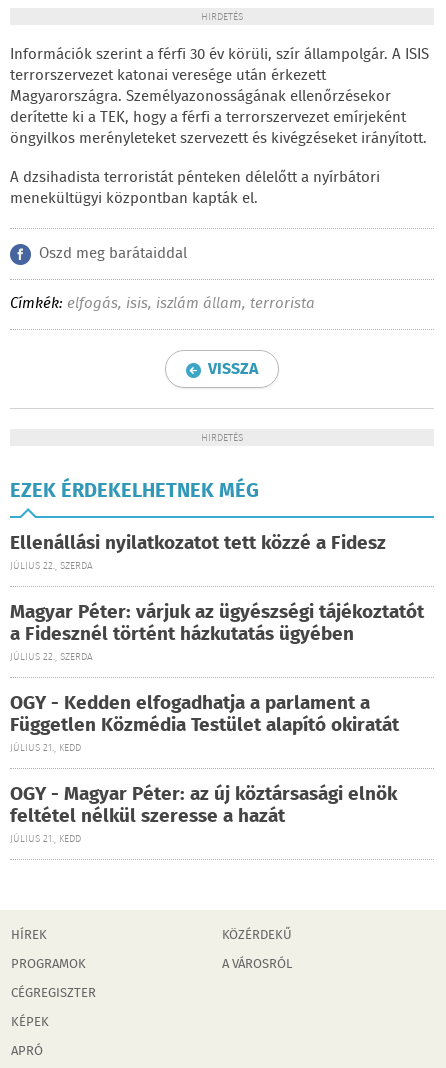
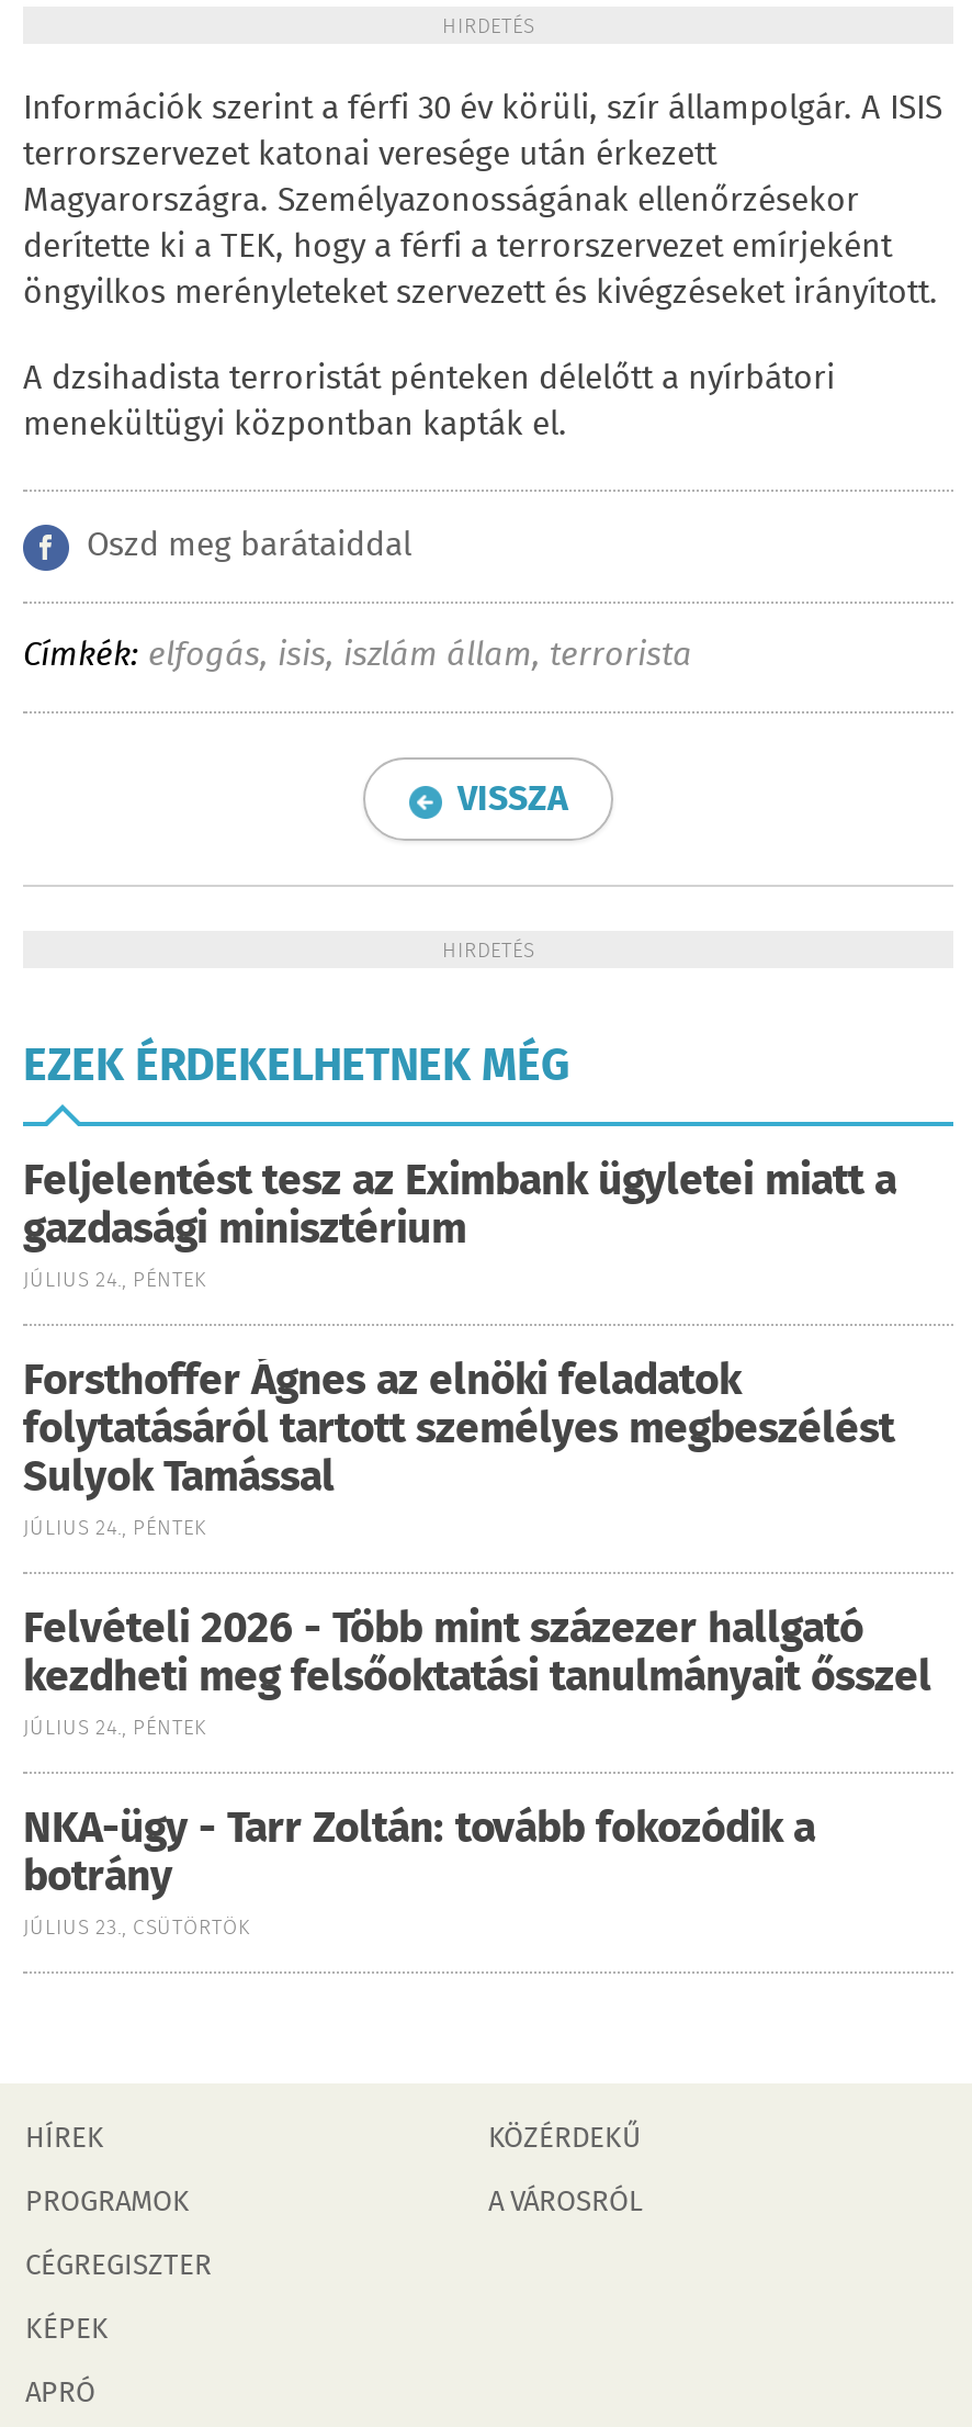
- Ellenállási nyilatkozatot tett közzé a Fidesz
- JÚLIUS 22., SZERDA
+ Feljelentést tesz az Eximbank ügyletei miatt a
+ gazdasági minisztérium
+ JÚLIUS 24., PÉNTEK

- Magyar Péter: várjuk az ügyészségi tájékoztatót
- a Fidesznél történt házkutatás ügyében
- JÚLIUS 22., SZERDA
+ Forsthoffer Ágnes az elnöki feladatok
+ folytatásáról tartott személyes megbeszélést
+ Sulyok Tamással
+ JÚLIUS 24., PÉNTEK

- OGY - Kedden elfogadhatja a parlament a
- Független Közmédia Testület alapító okiratát
- JÚLIUS 21., KEDD
+ Felvételi 2026 - Több mint százezer hallgató
+ kezdheti meg felsőoktatási tanulmányait ősszel
+ JÚLIUS 24., PÉNTEK

- OGY - Magyar Péter: az új köztársasági elnök
- feltétel nélkül szeresse a hazát
- JÚLIUS 21., KEDD
+ NKA-ügy - Tarr Zoltán: tovább fokozódik a
+ botrány
+ JÚLIUS 23., CSÜTÖRTÖK
